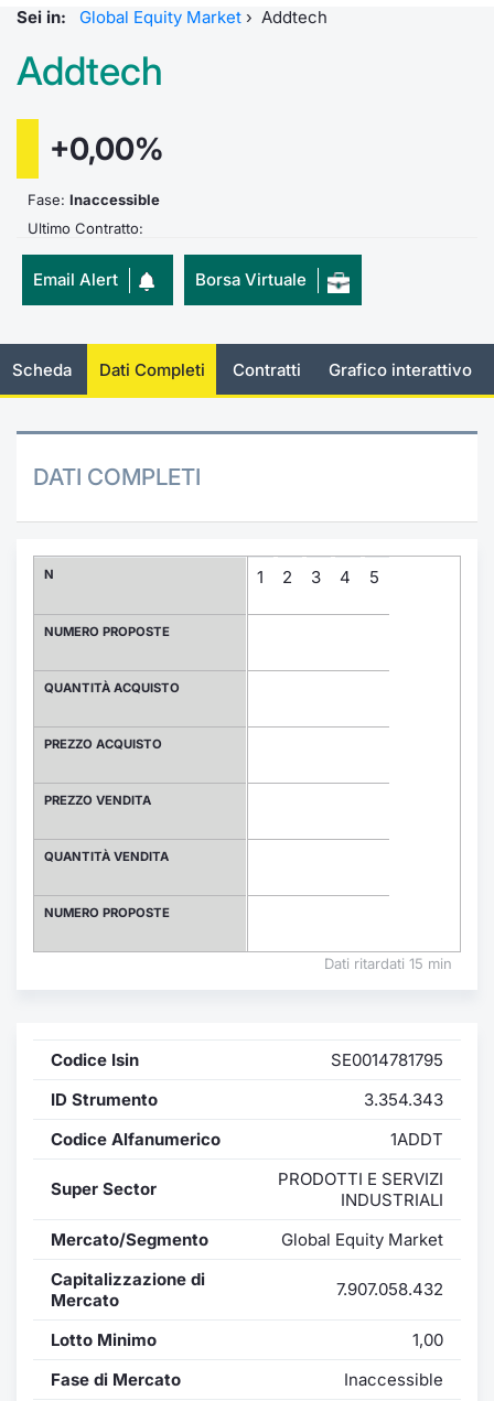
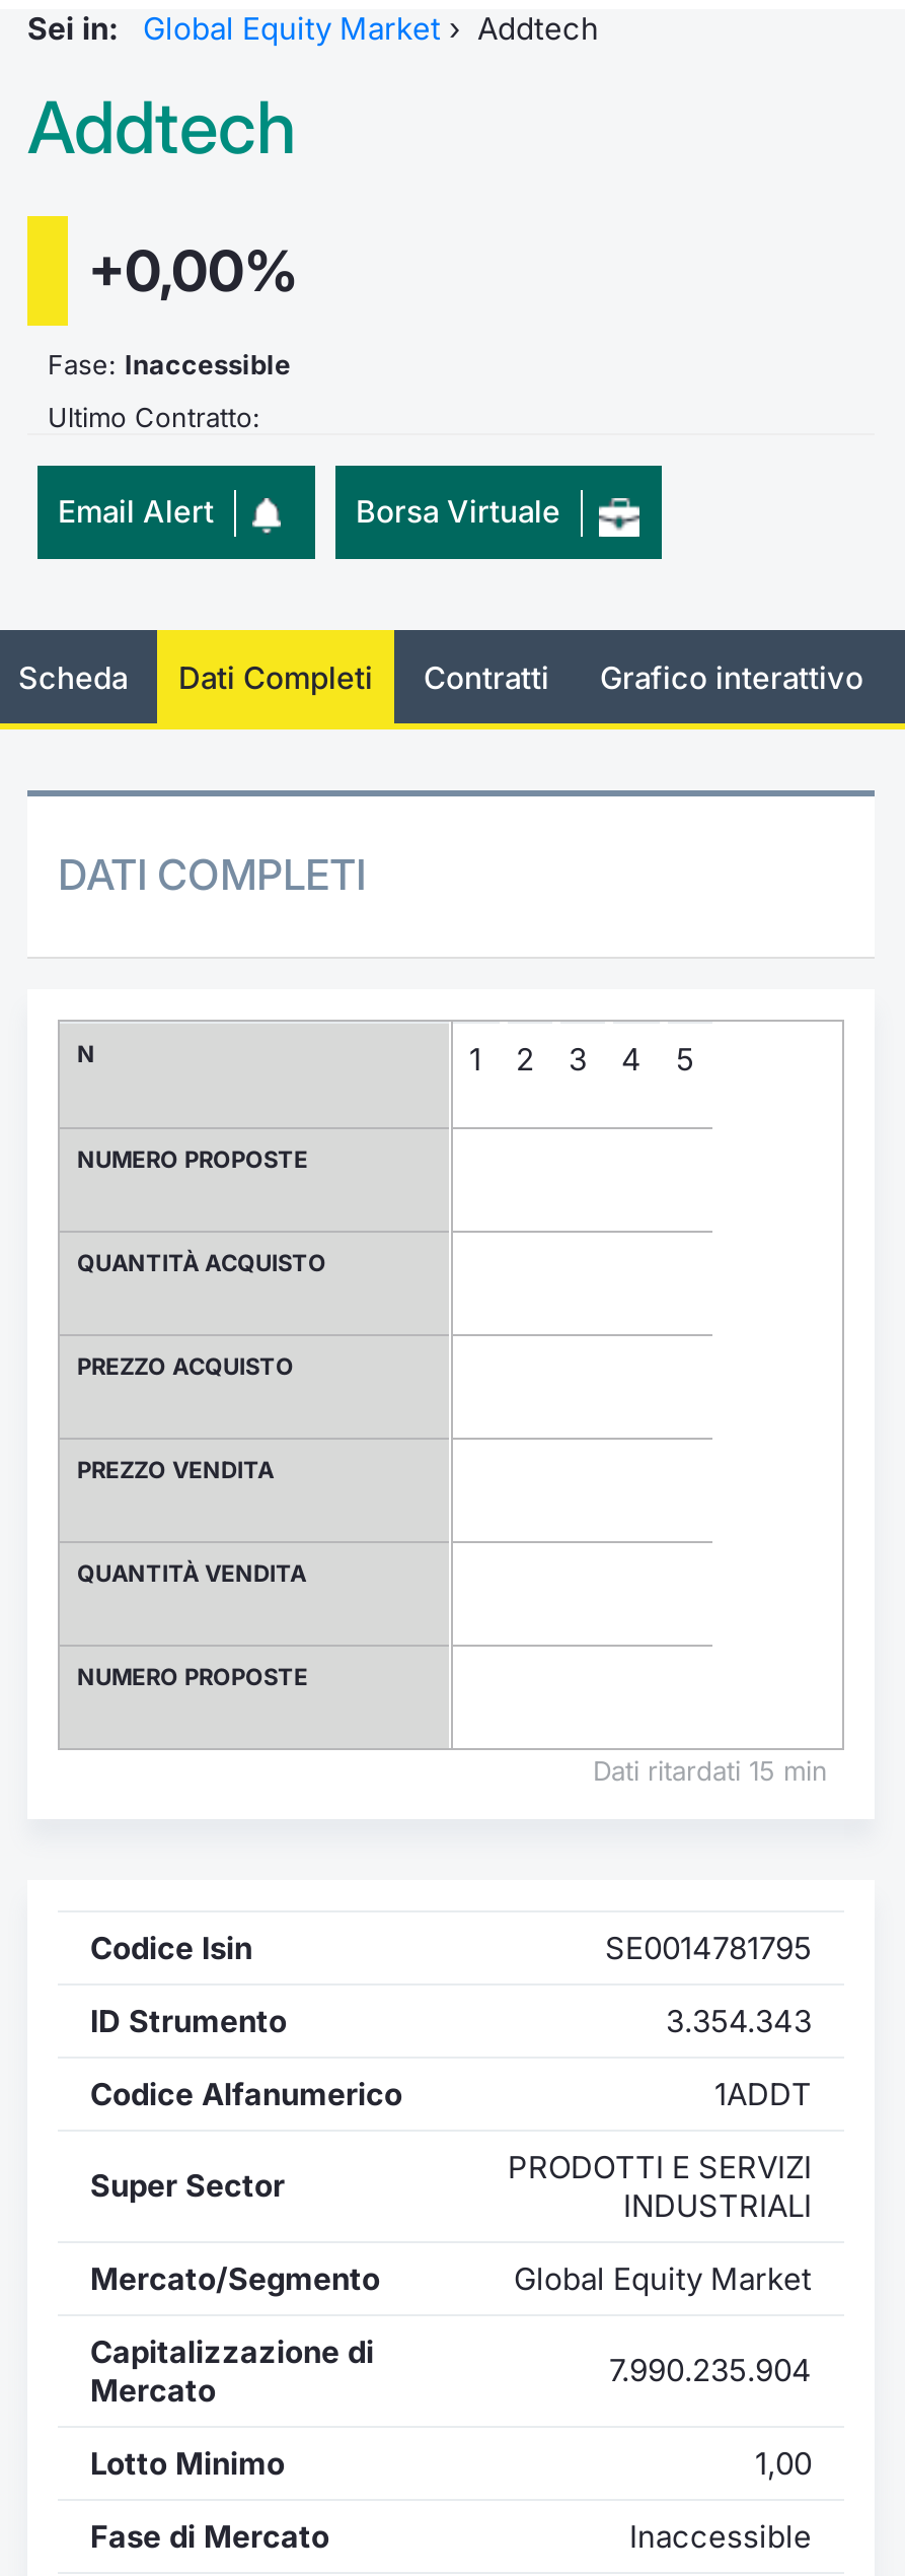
- 7.907.058.432
+ 7.990.235.904
